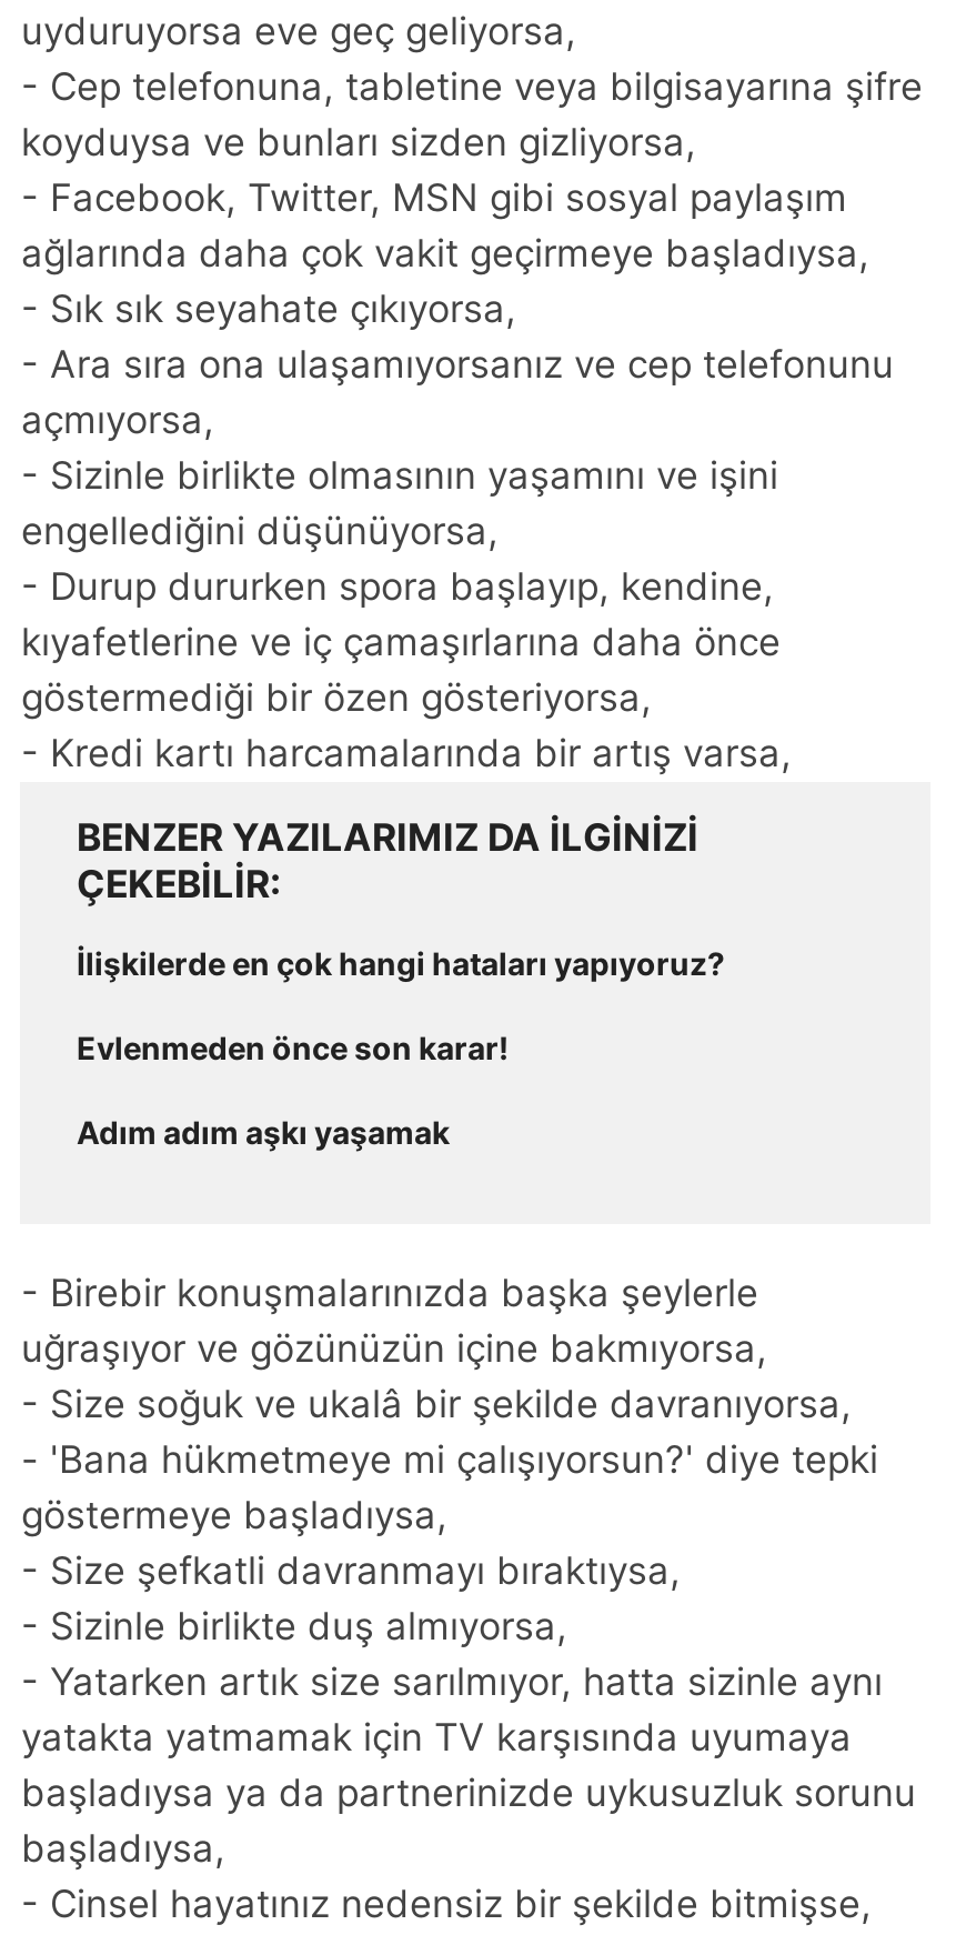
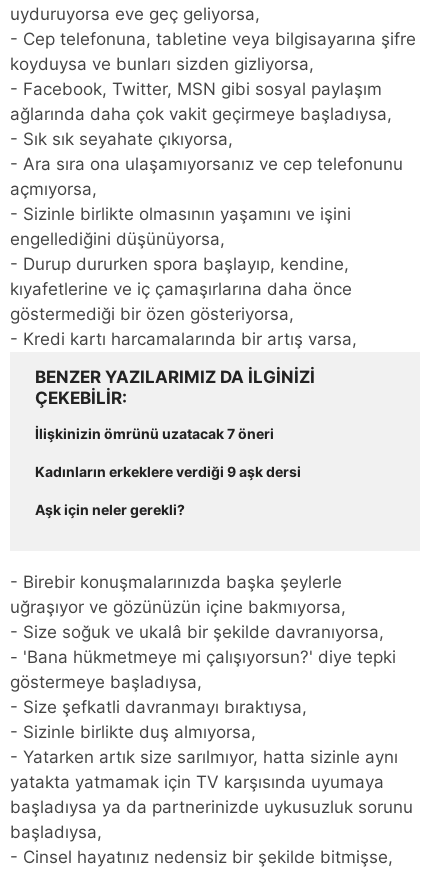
- İlişkilerde en çok hangi hataları yapıyoruz?
+ İlişkinizin ömrünü uzatacak 7 öneri

- Evlenmeden önce son karar!
+ Kadınların erkeklere verdiği 9 aşk dersi

- Adım adım aşkı yaşamak
+ Aşk için neler gerekli?
